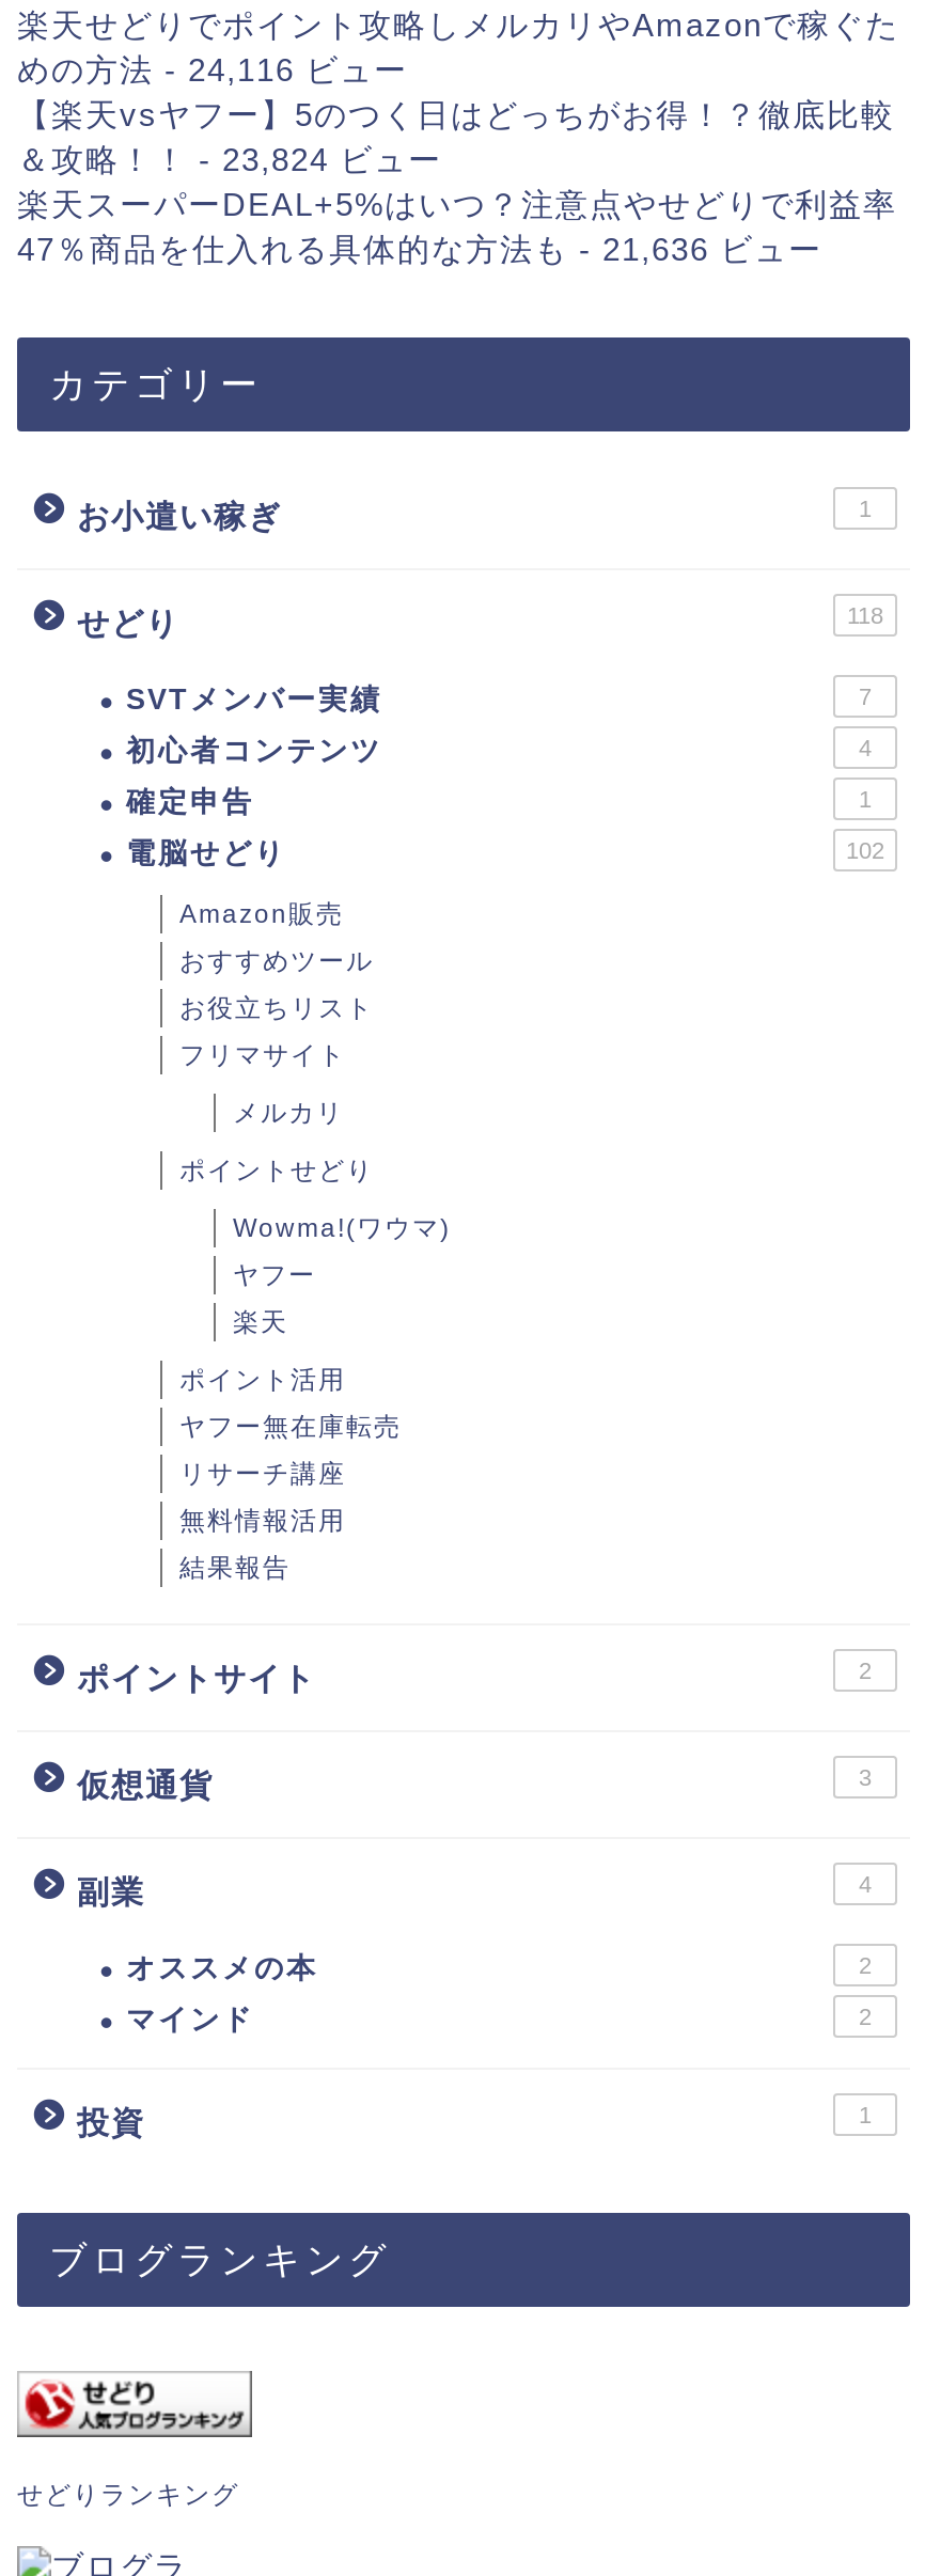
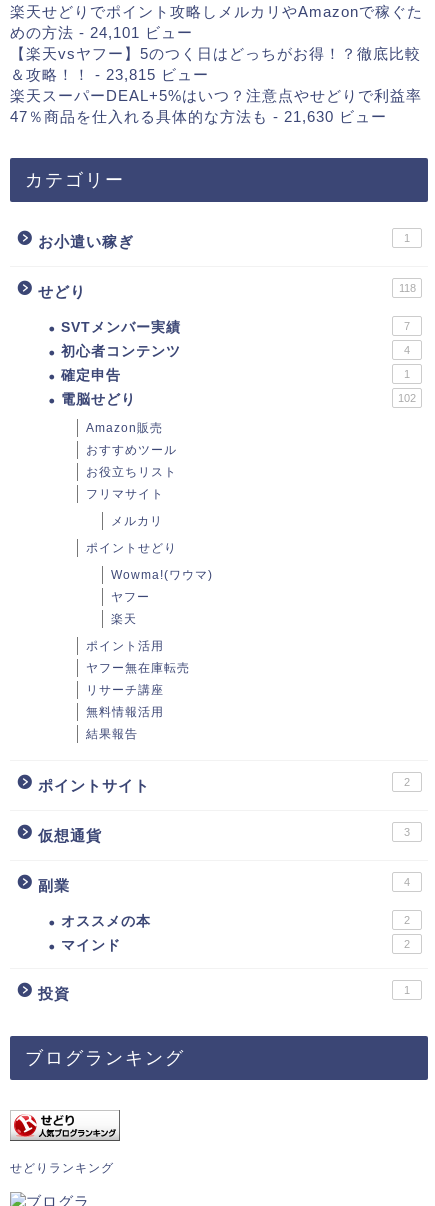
- めの方法- 24,116 ビュー
+ めの方法- 24,101 ビュー

- ＆攻略！！- 23,824 ビュー
+ ＆攻略！！- 23,815 ビュー

- 47％商品を仕入れる具体的な方法も- 21,636 ビュー
+ 47％商品を仕入れる具体的な方法も- 21,630 ビュー
